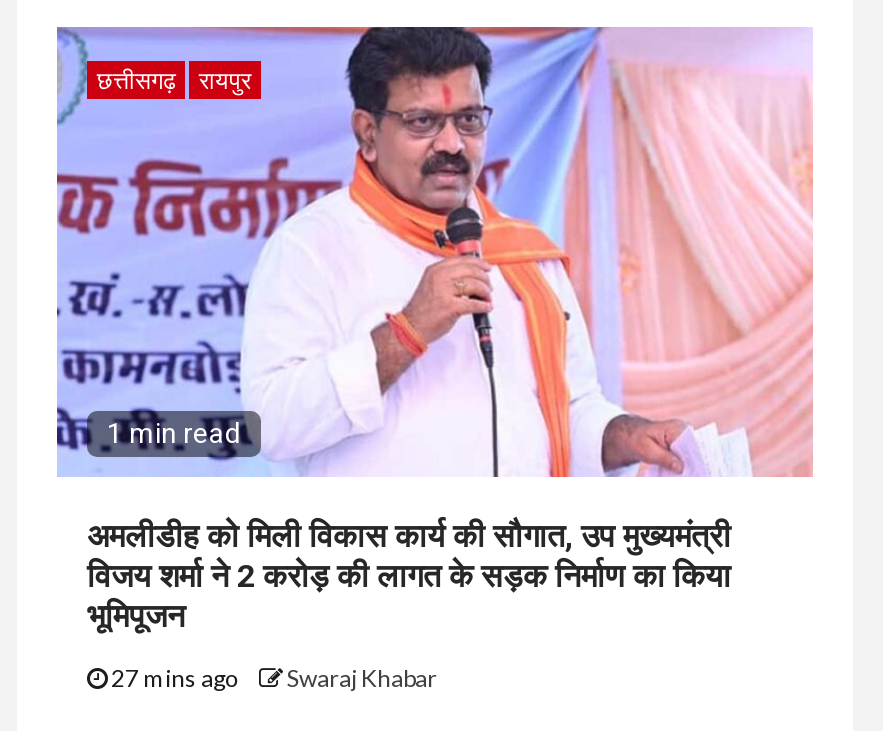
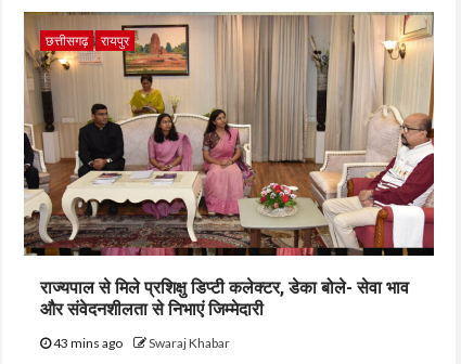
- [image]
- 1 min read
- अमलीडीह को मिली विकास कार्य की सौगात, उप मुख्यमंत्री
- विजय शर्मा ने 2 करोड़ की लागत के सड़क निर्माण का किया
- भूमिपूजन
- 27 mins ago
+ [image]
+ राज्यपाल से मिले प्रशिक्षु डिप्टी कलेक्टर, डेका बोले- सेवा भाव
+ और संवेदनशीलता से निभाएं जिम्मेदारी
+ 43 mins ago
